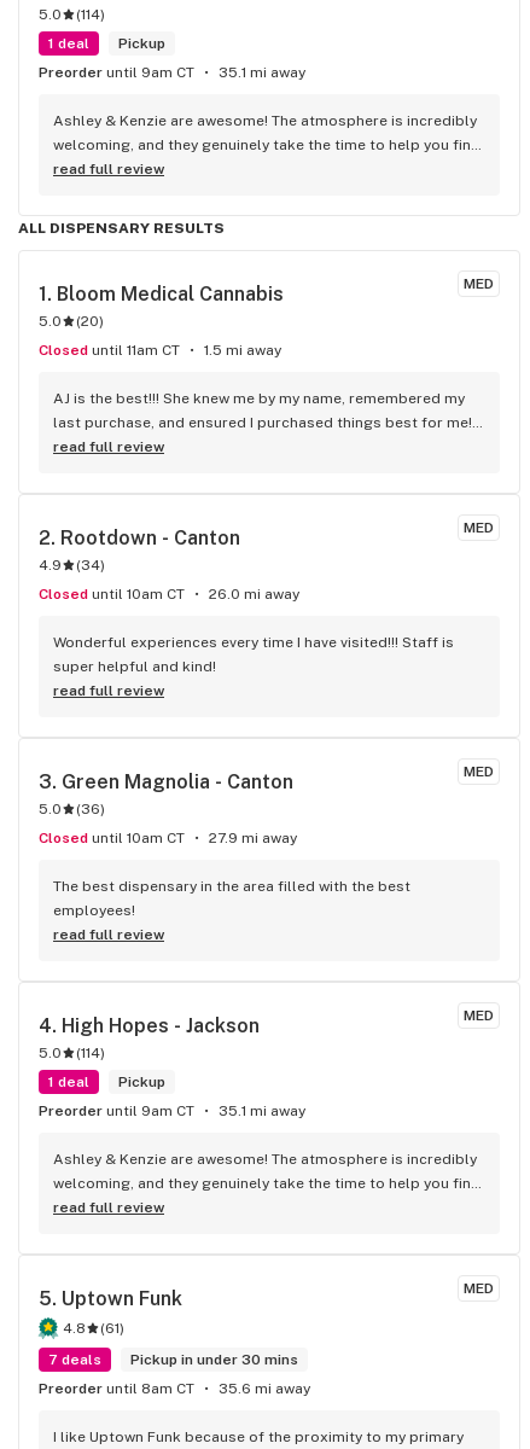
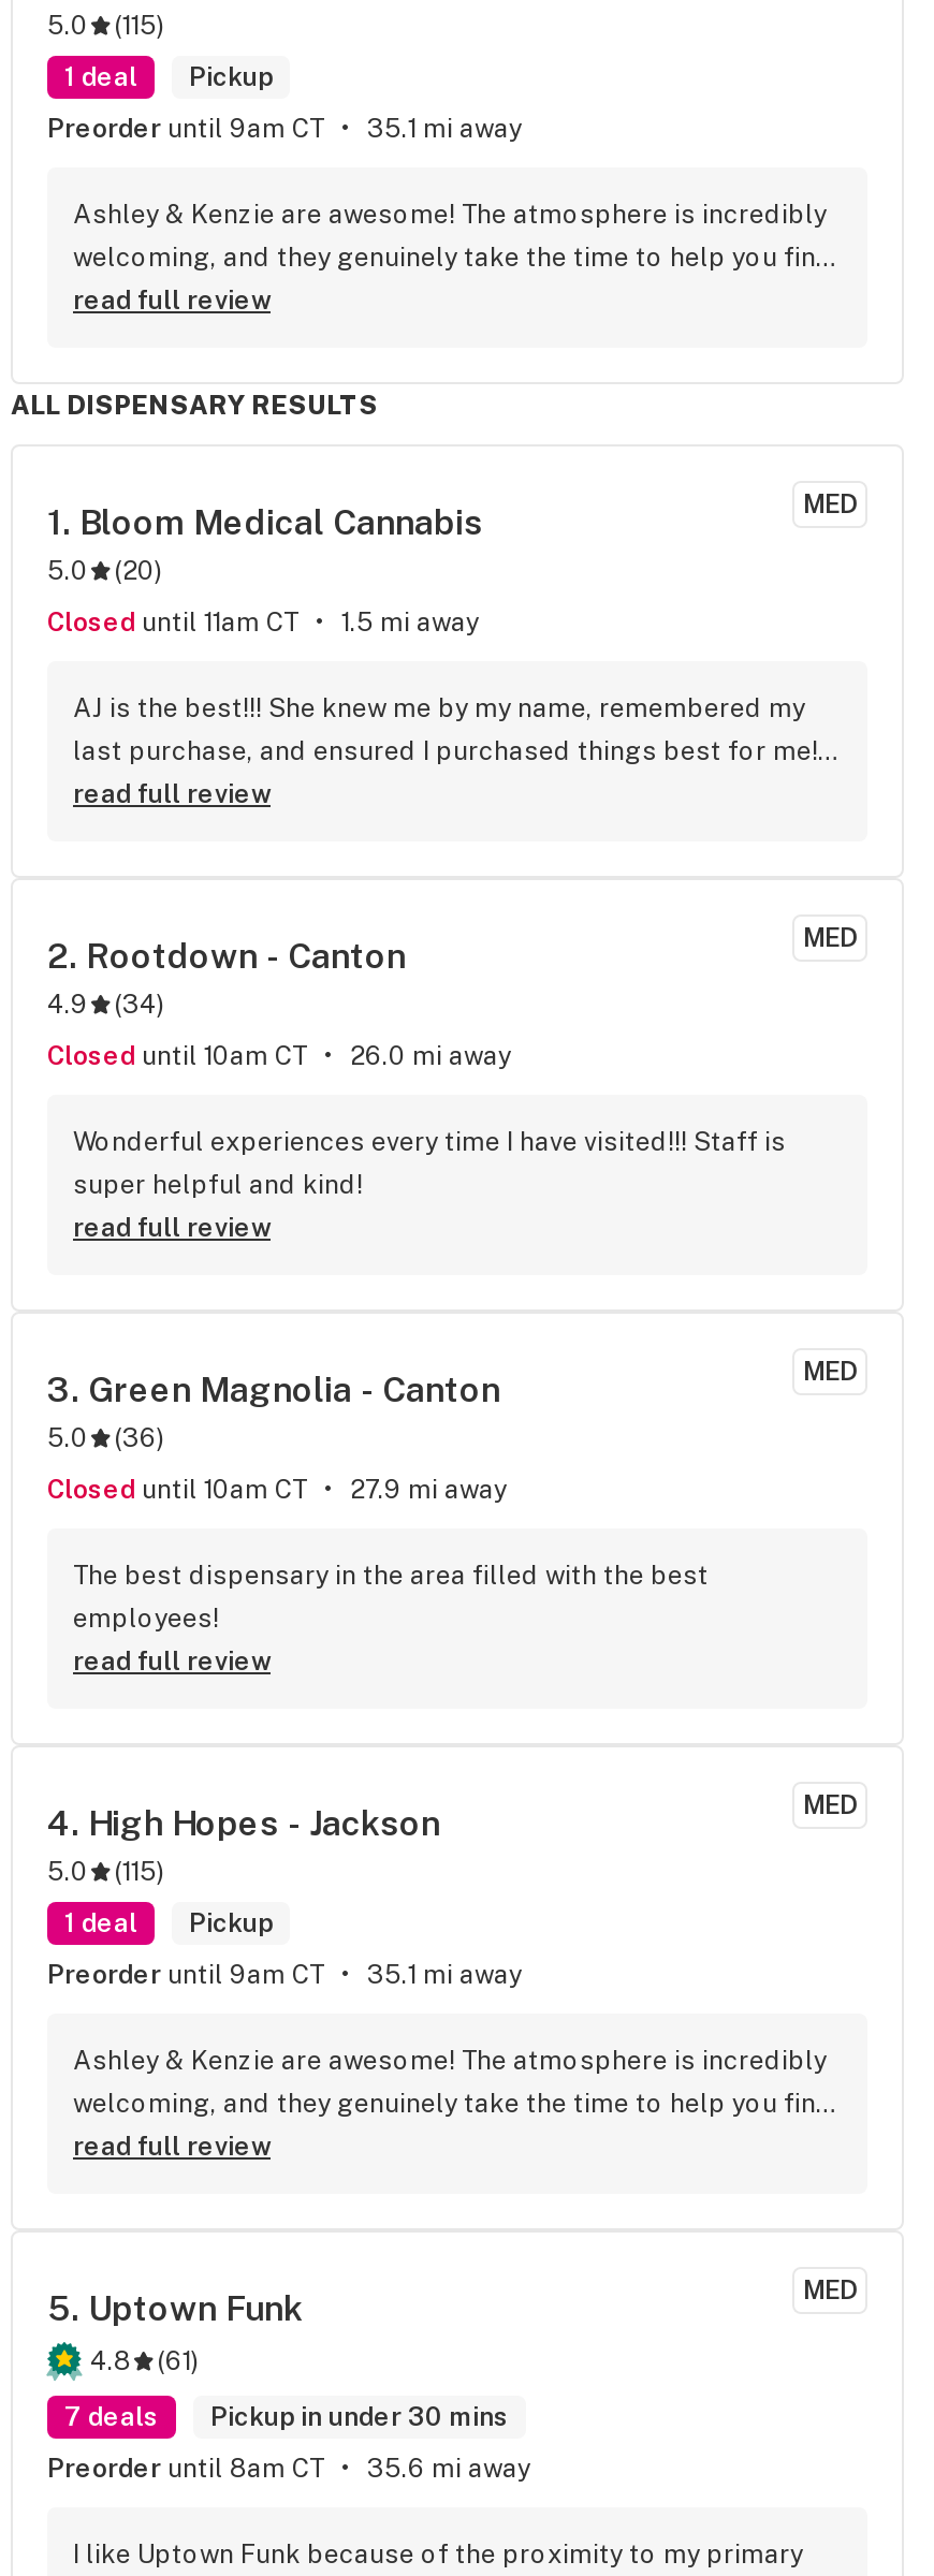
- 5.0 (114)
+ 5.0 (115)

- 5.0 (114)
+ 5.0 (115)
